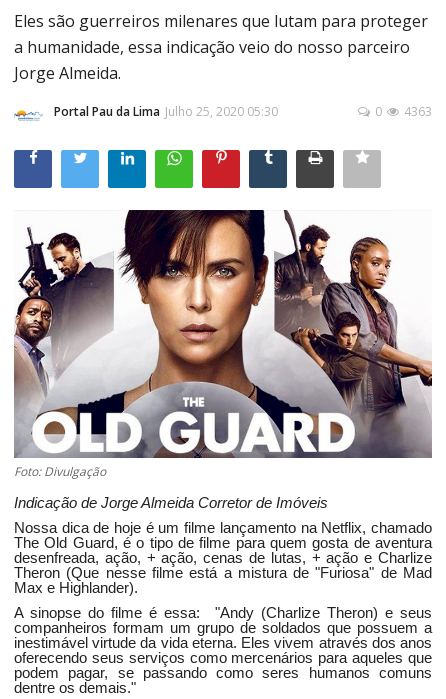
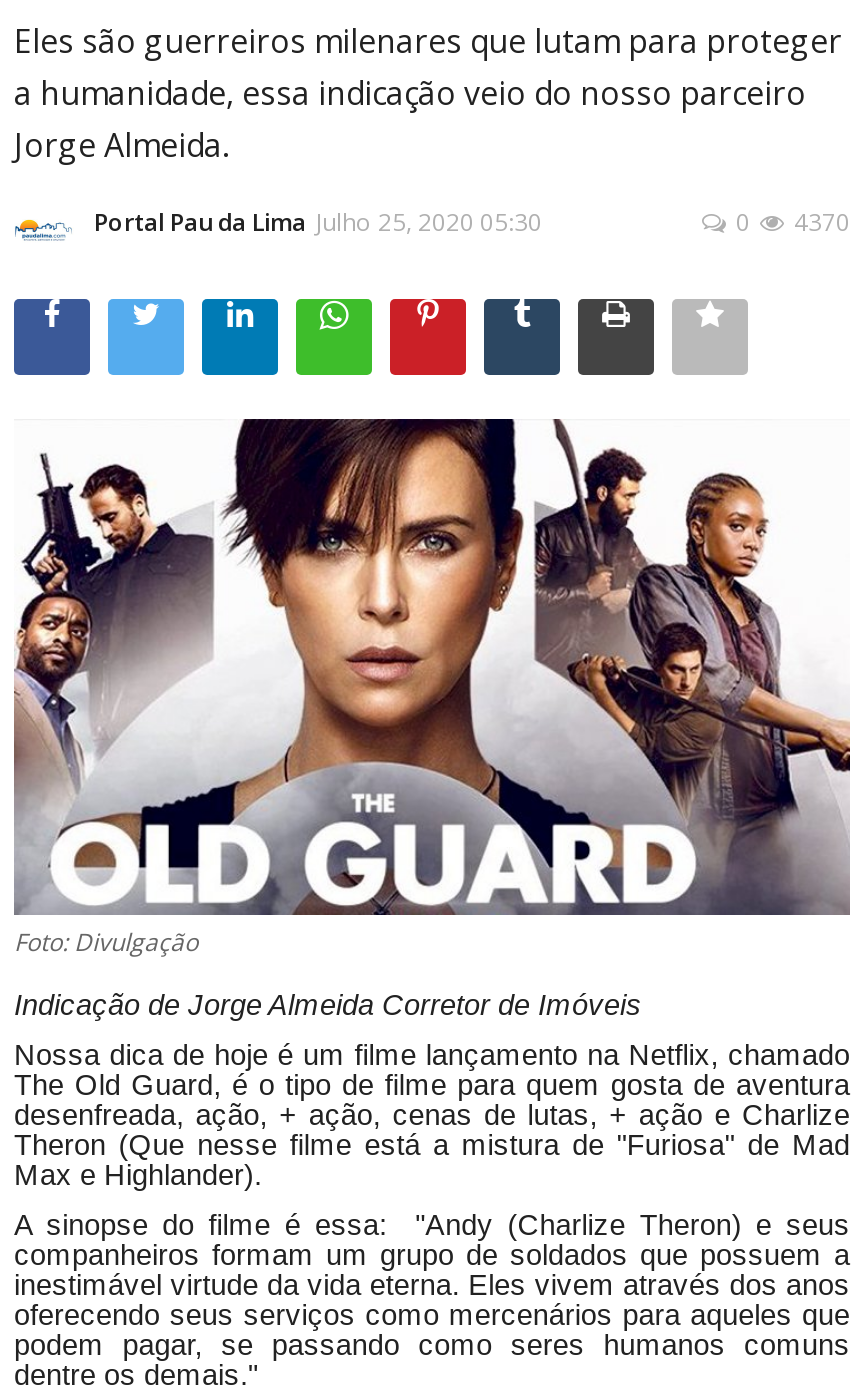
- 0 4363
+ 0 4370
